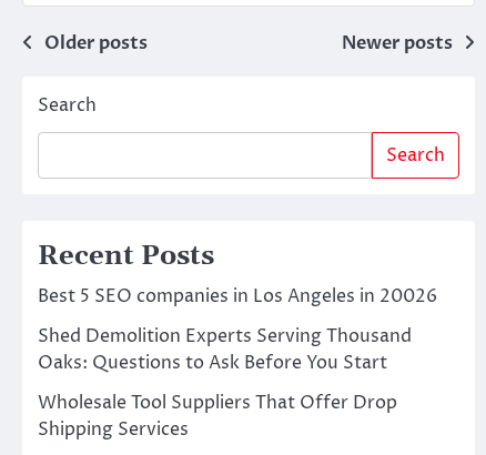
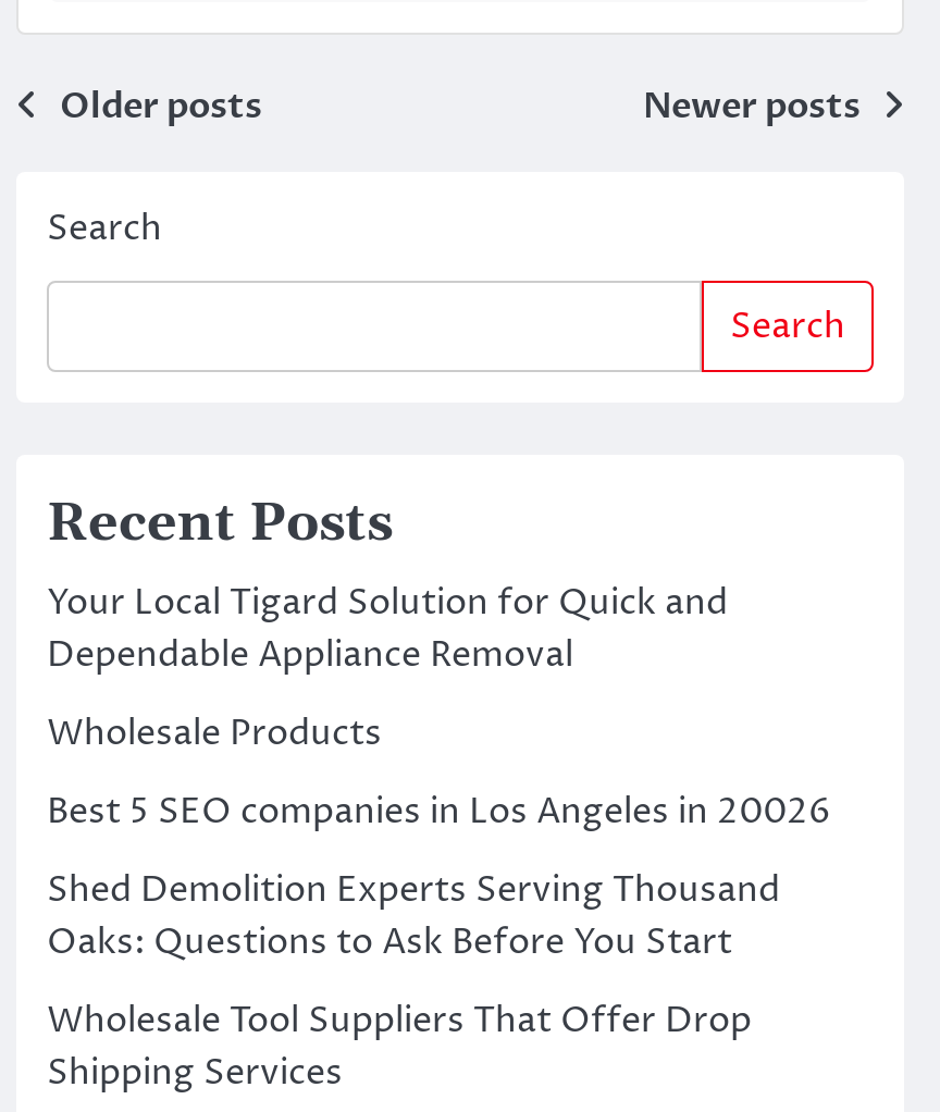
+ Your Local Tigard Solution for Quick and
+ Dependable Appliance Removal
+ Wholesale Products
